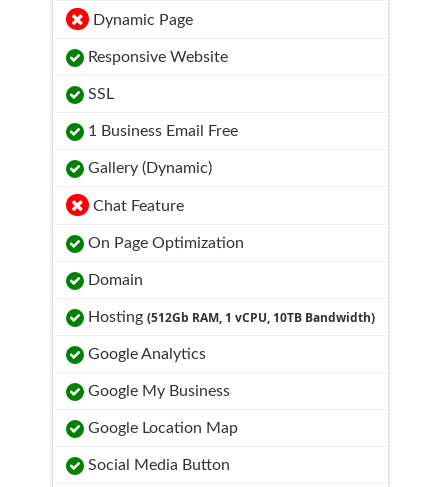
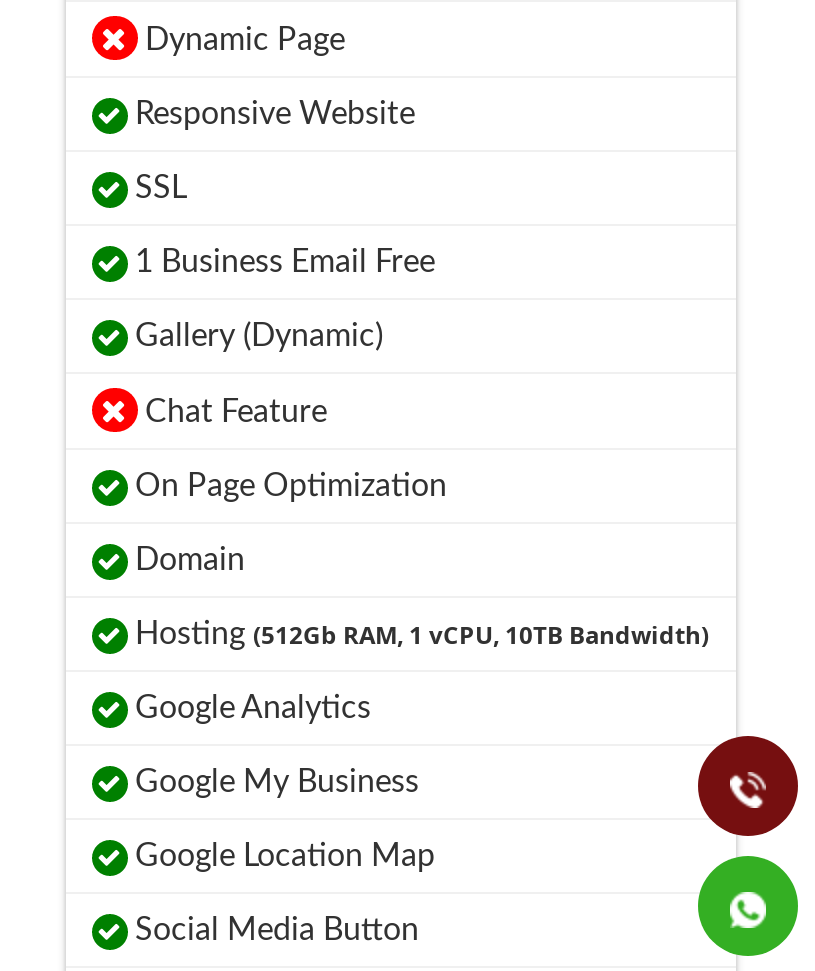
+ [image]

+ [image]
